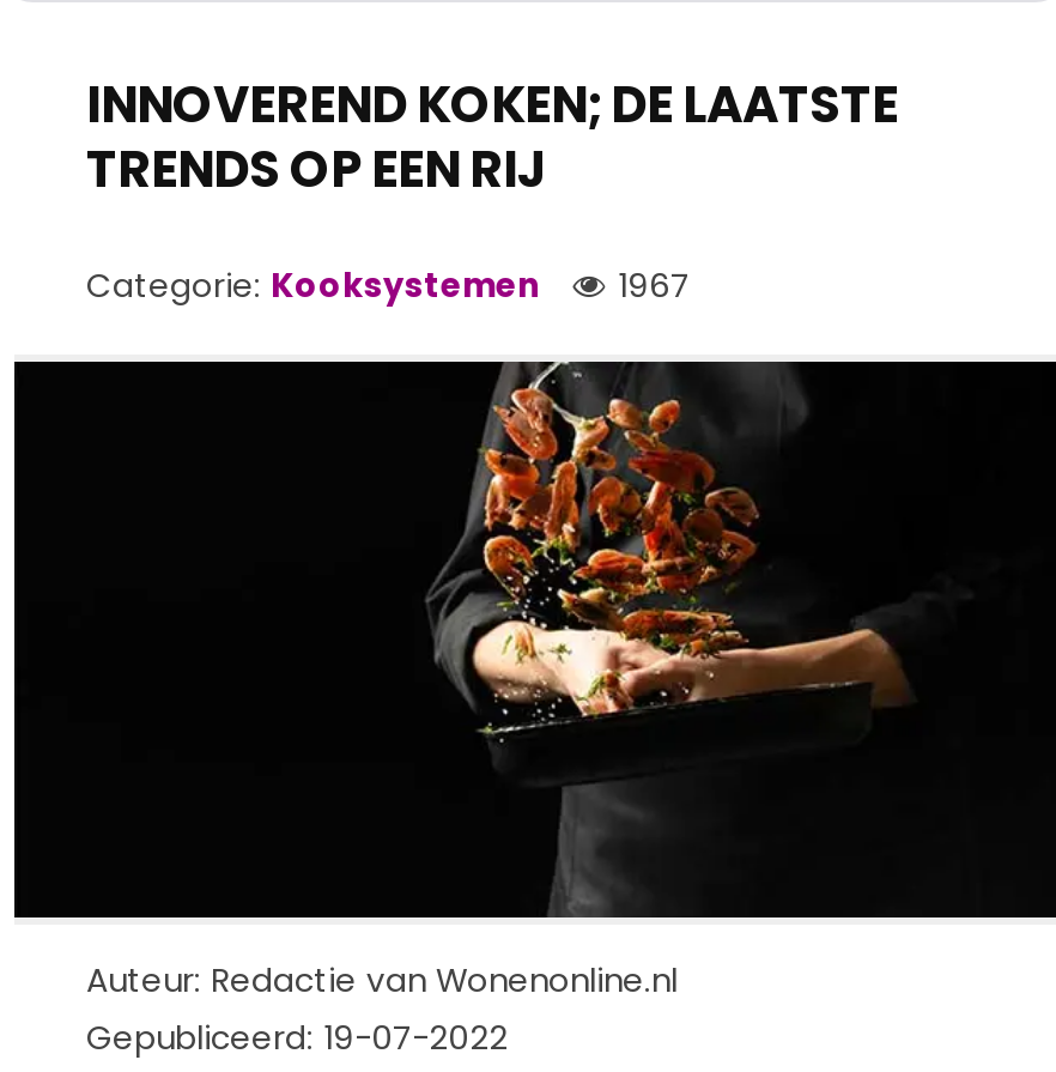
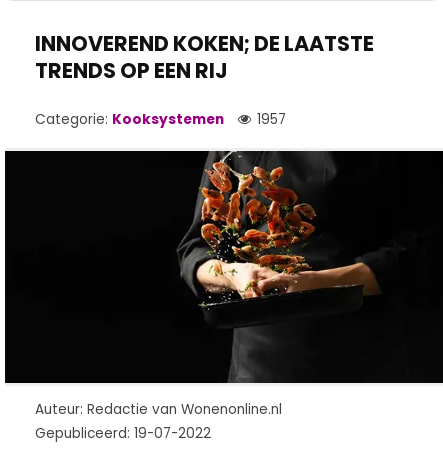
- Categorie: Kooksystemen 1967
+ Categorie: Kooksystemen 1957
